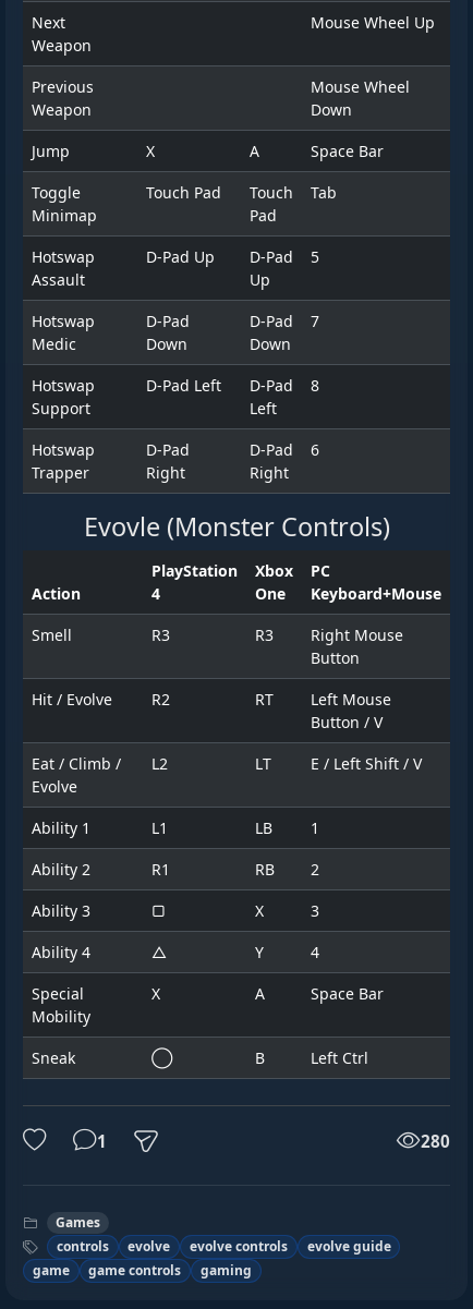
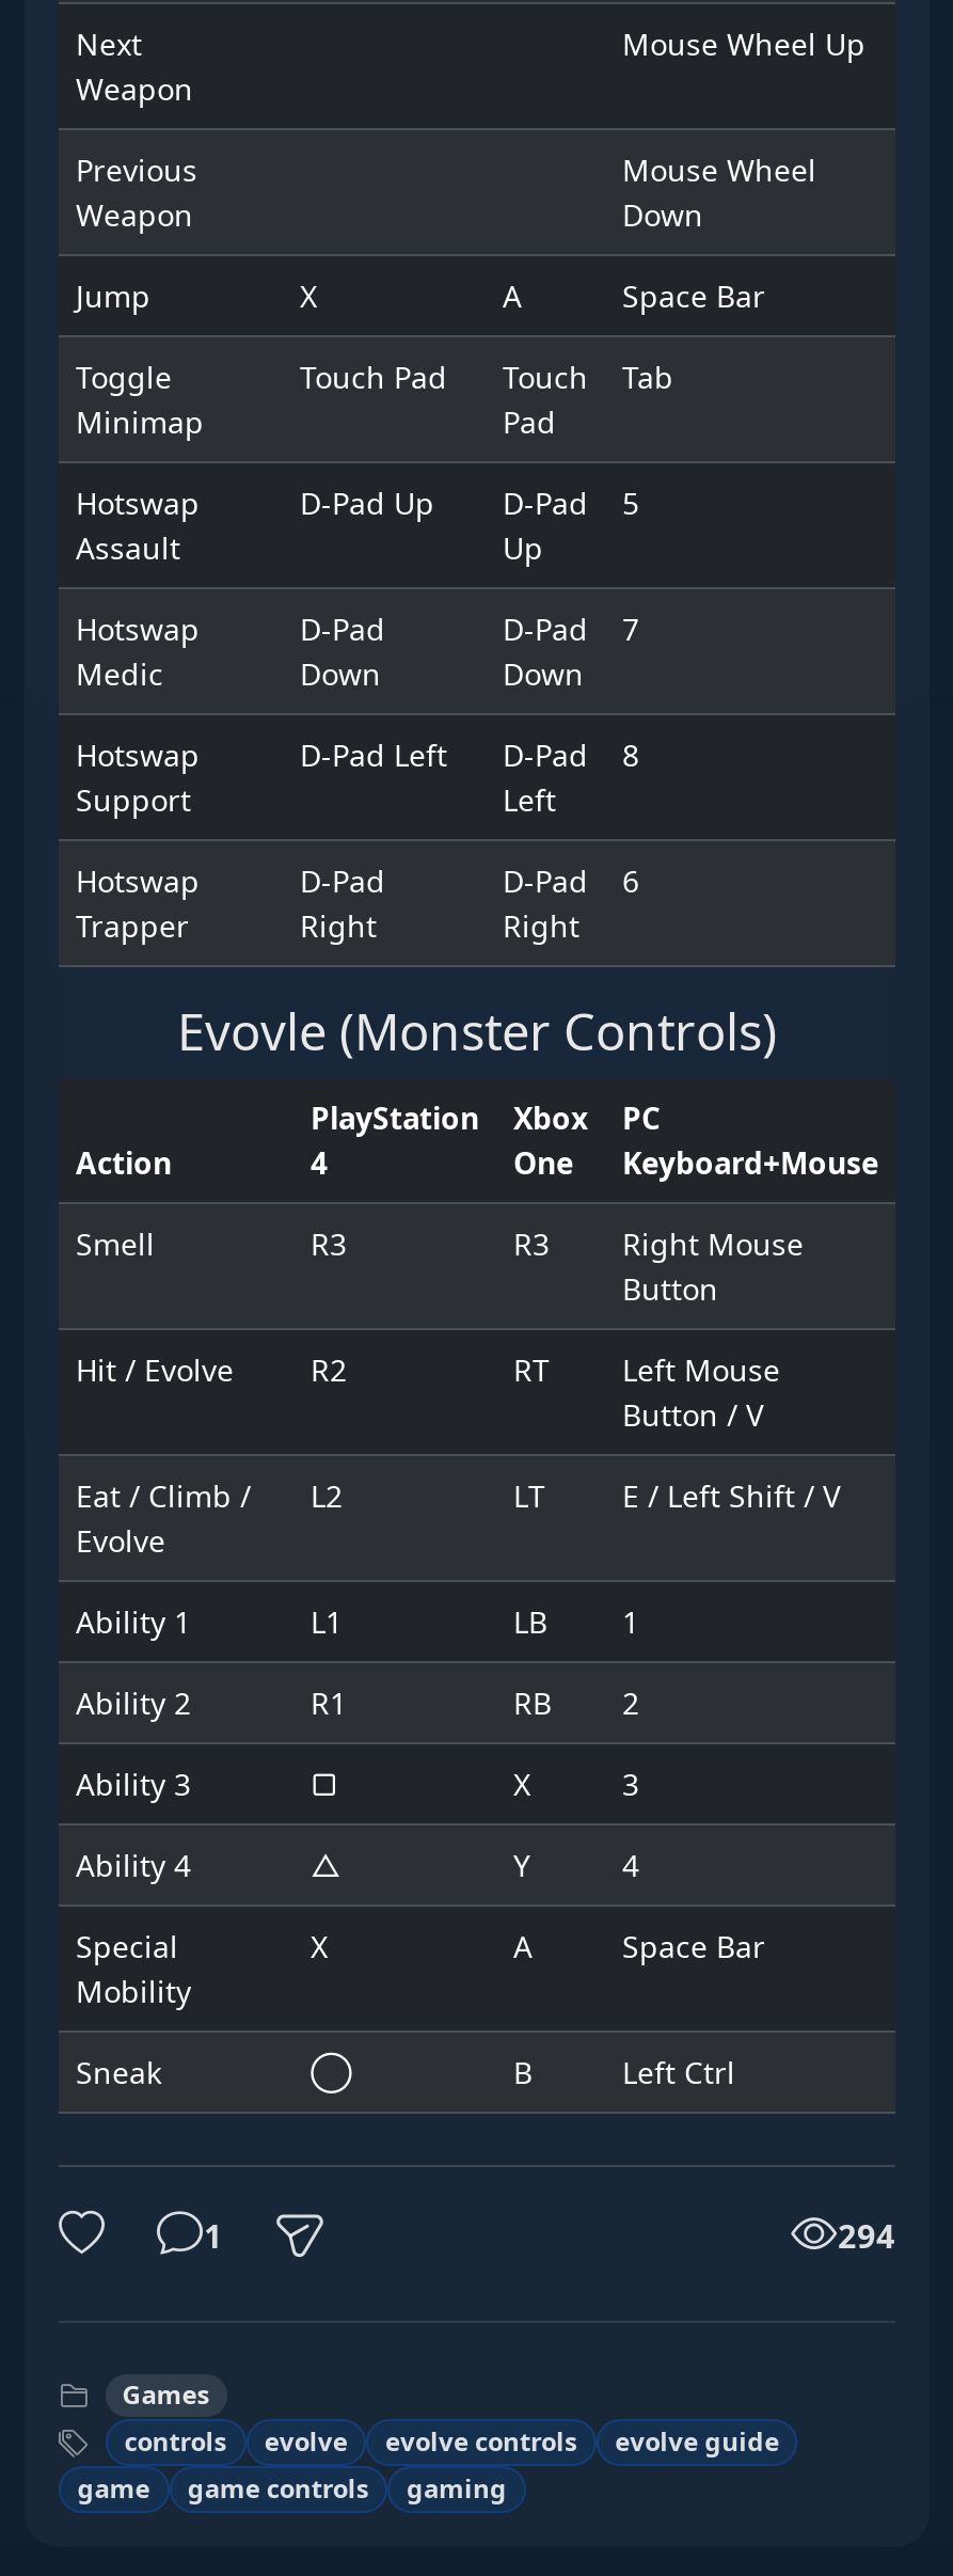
- 280
+ 294
